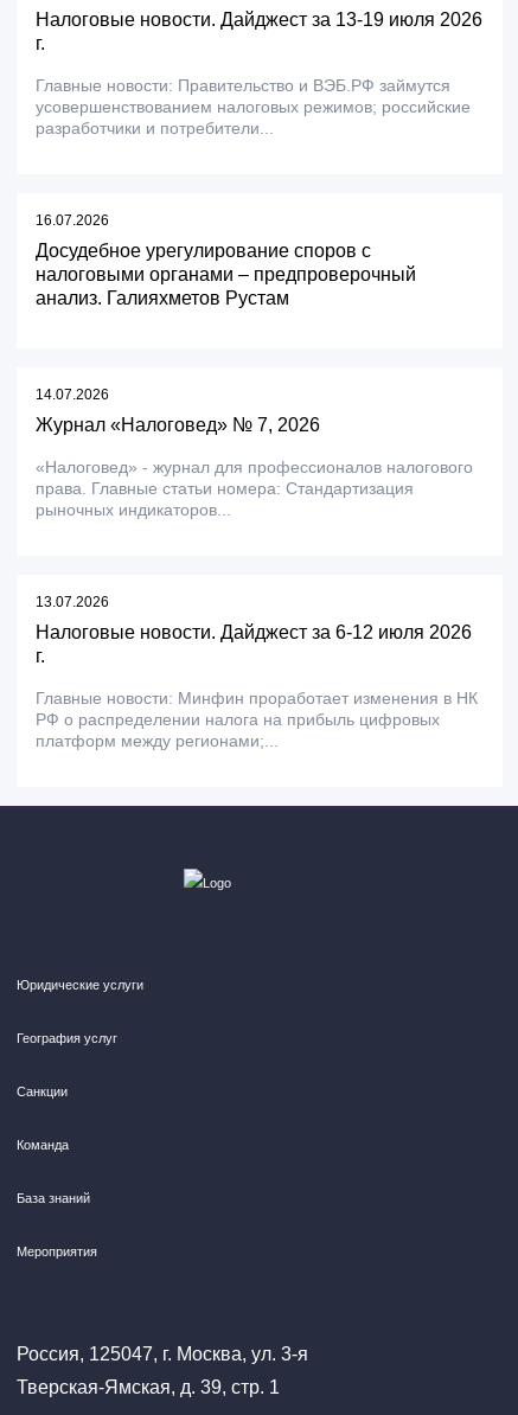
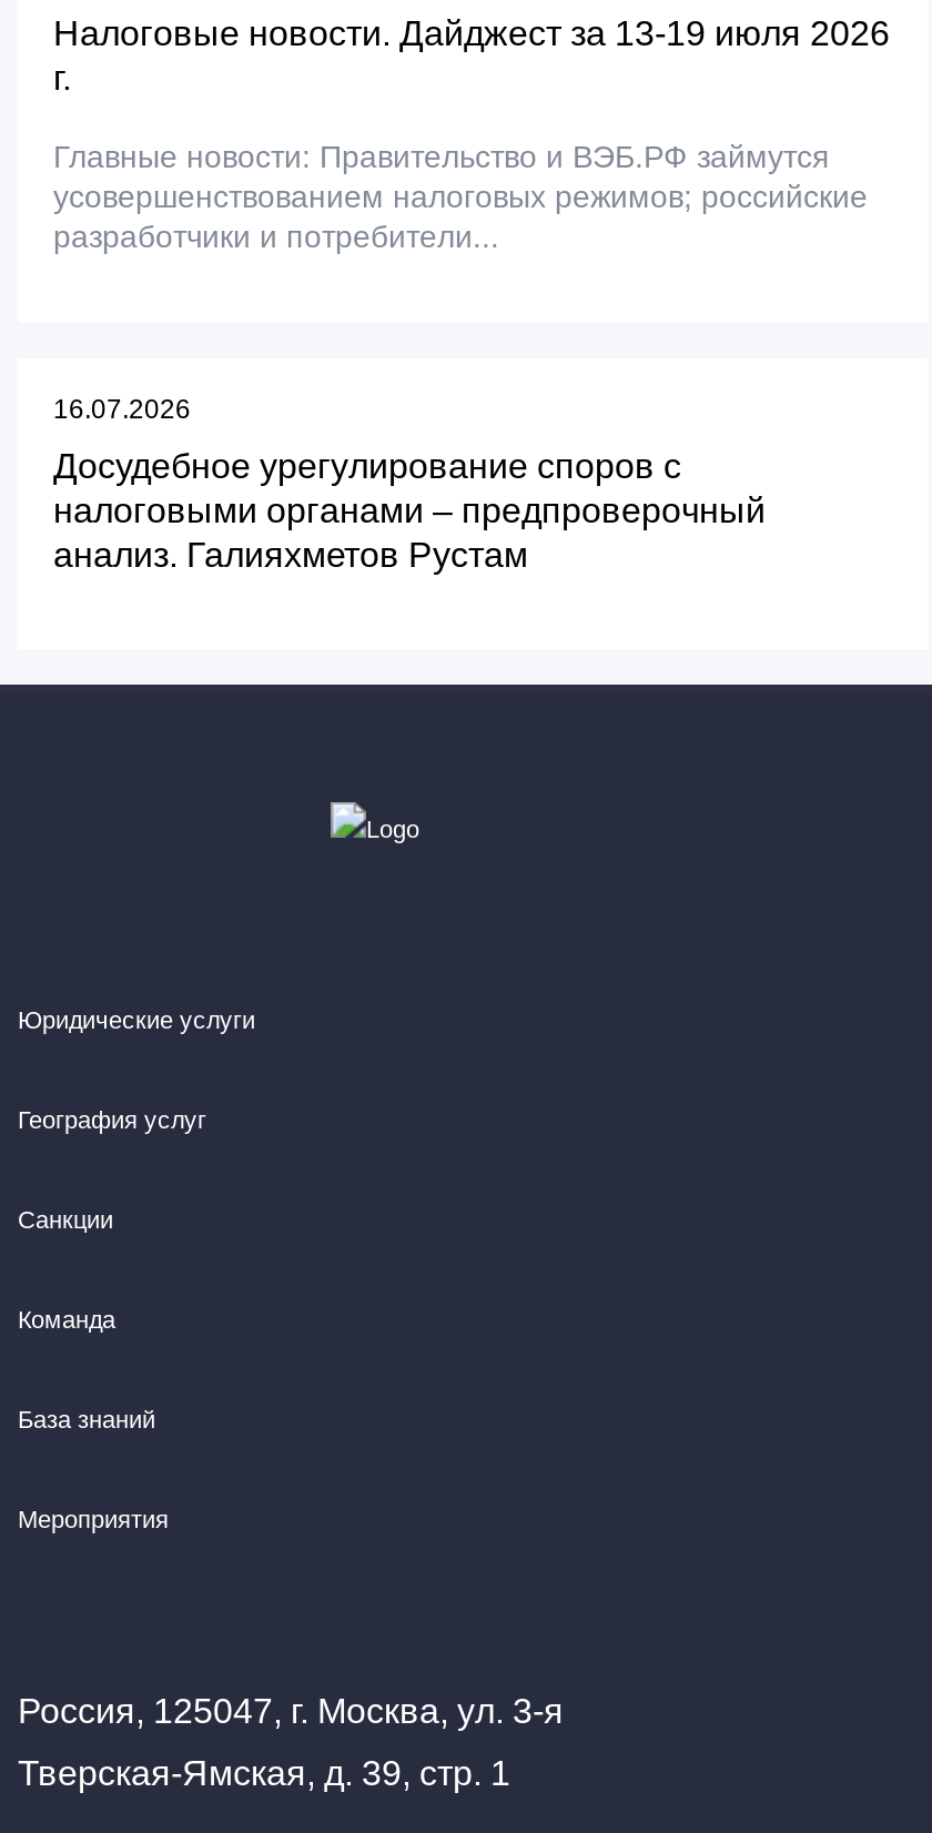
- 14.07.2026
- Журнал «Налоговед» № 7, 2026
- «Налоговед» - журнал для профессионалов налогового
- права. Главные статьи номера: Стандартизация
- рыночных индикаторов...

- 13.07.2026
- Налоговые новости. Дайджест за 6-12 июля 2026
- г.
- Главные новости: Минфин проработает изменения в НК
- РФ о распределении налога на прибыль цифровых
- платформ между регионами;...
